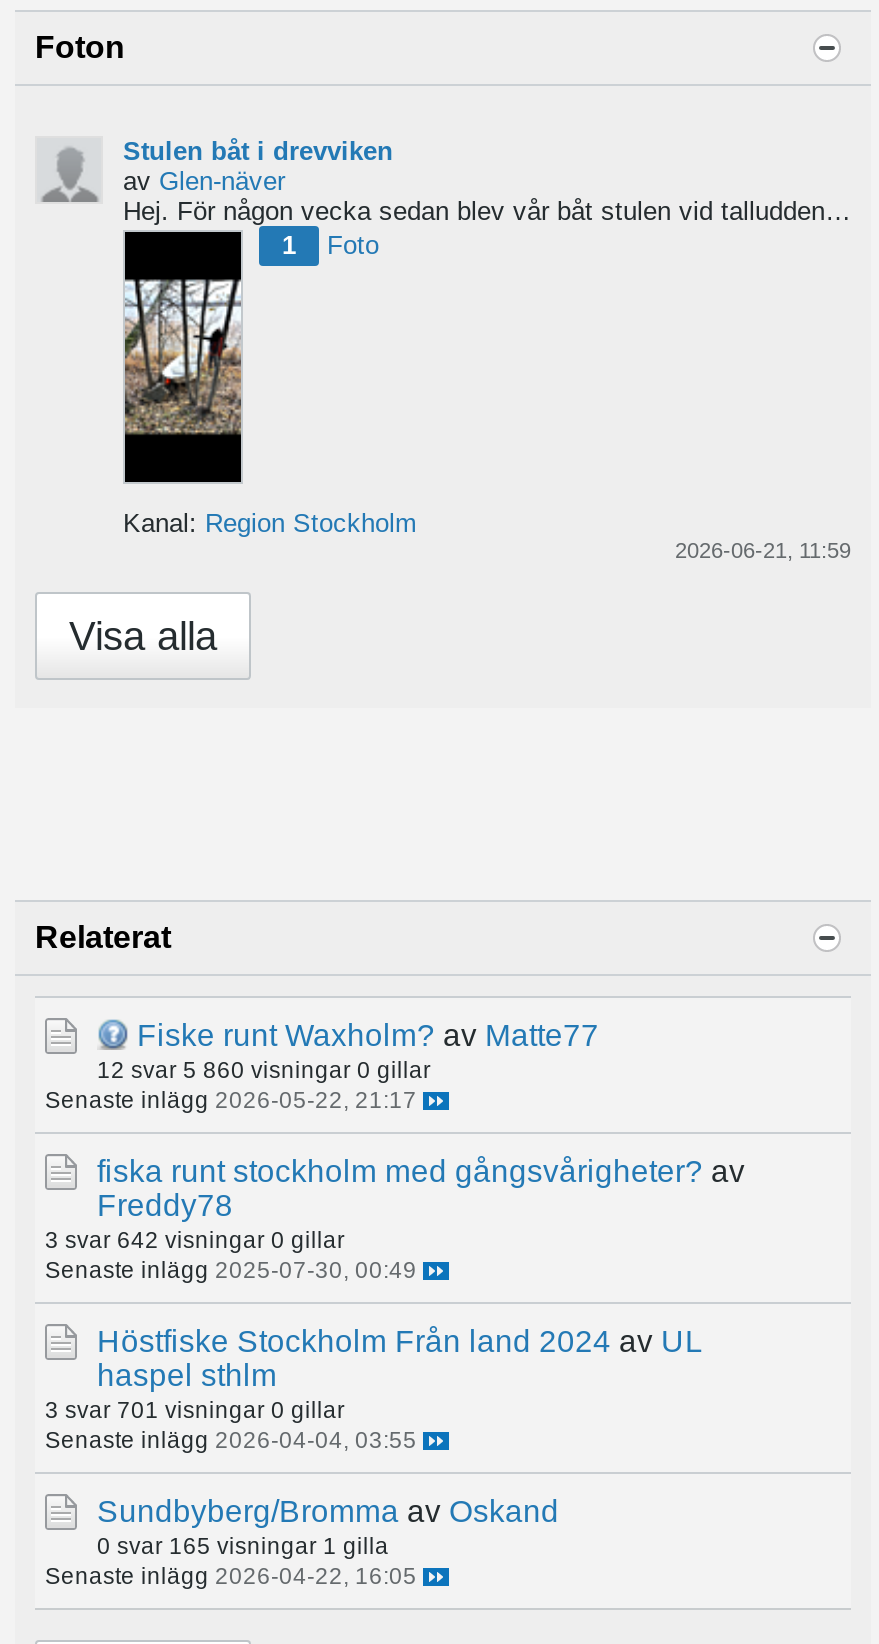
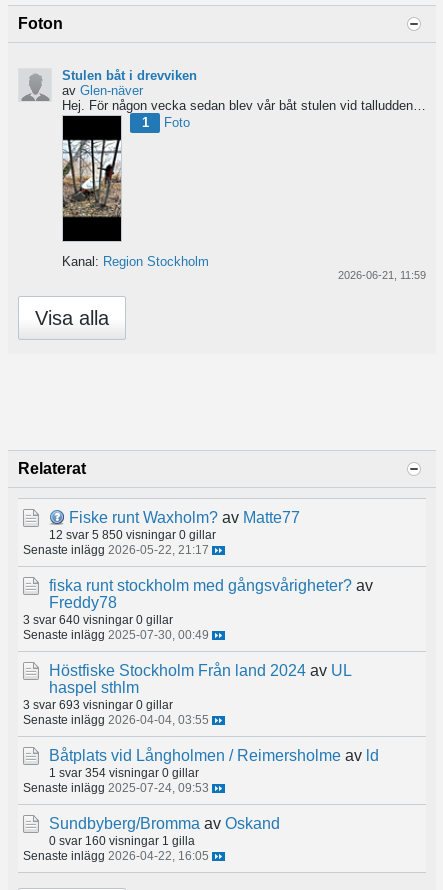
- 12 svar 5 860 visningar 0 gillar
+ 12 svar 5 850 visningar 0 gillar

- 3 svar 642 visningar 0 gillar
+ 3 svar 640 visningar 0 gillar

- 3 svar 701 visningar 0 gillar
+ 3 svar 693 visningar 0 gillar

+ Båtplats vid Långholmen / Reimersholme av ld
+ 1 svar 354 visningar 0 gillar
+ Senaste inlägg 2025-07-24, 09:53

- 0 svar 165 visningar 1 gilla
+ 0 svar 160 visningar 1 gilla
